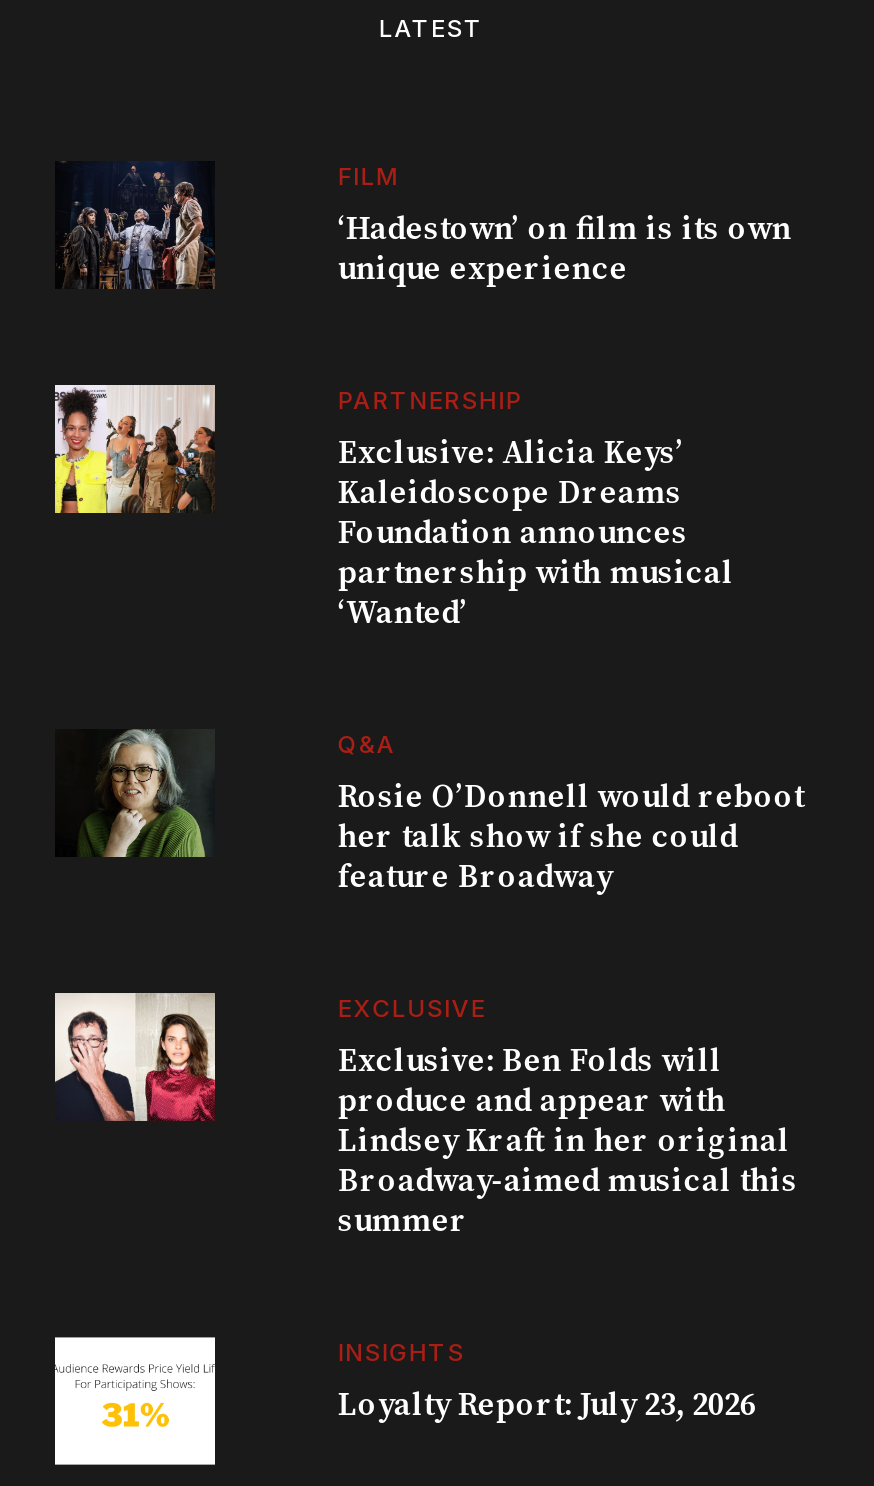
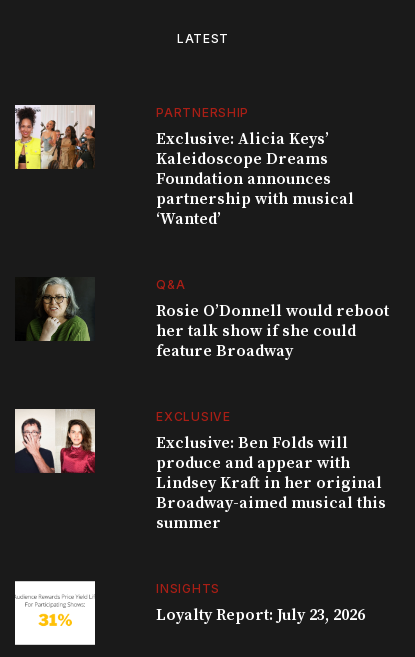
- [image]

- FILM
- ‘Hadestown’ on film is its own
- unique experience
